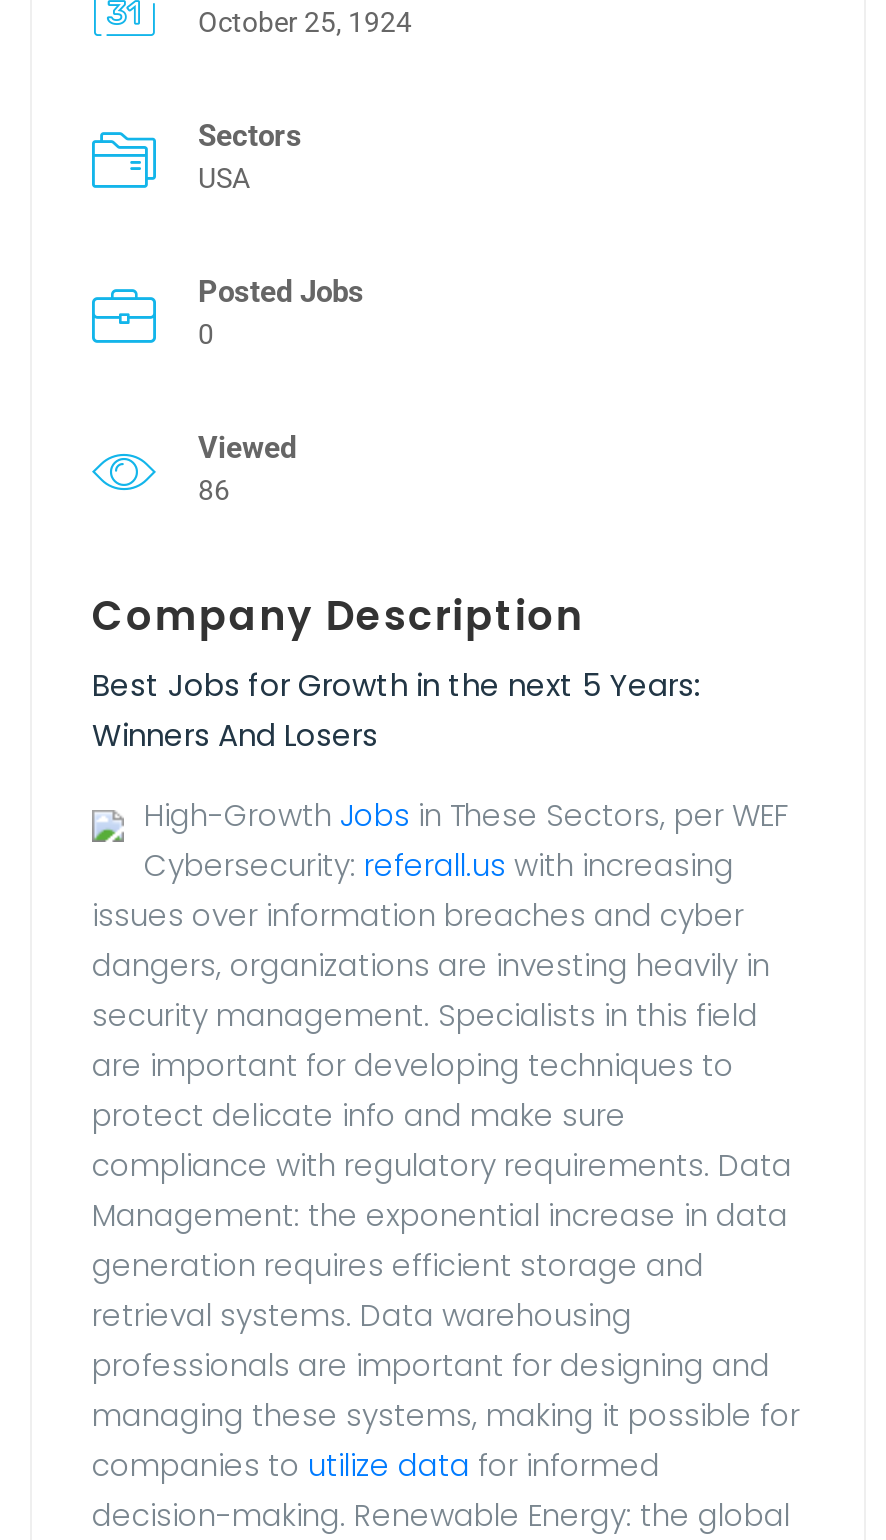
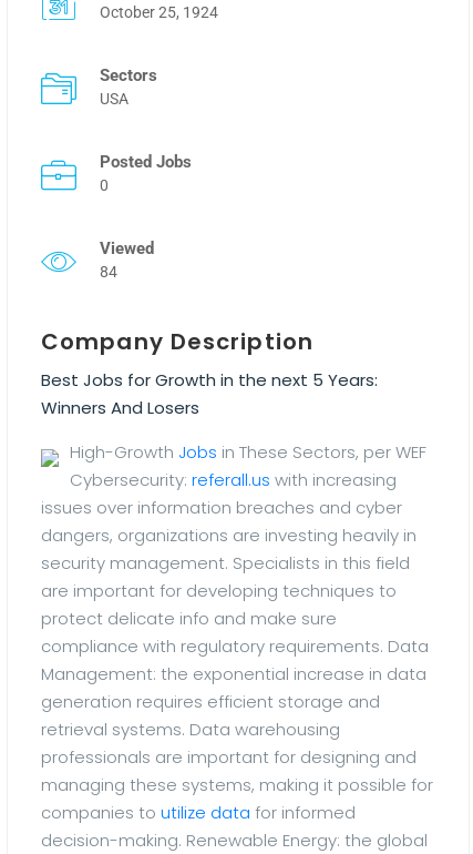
- 86
+ 84
